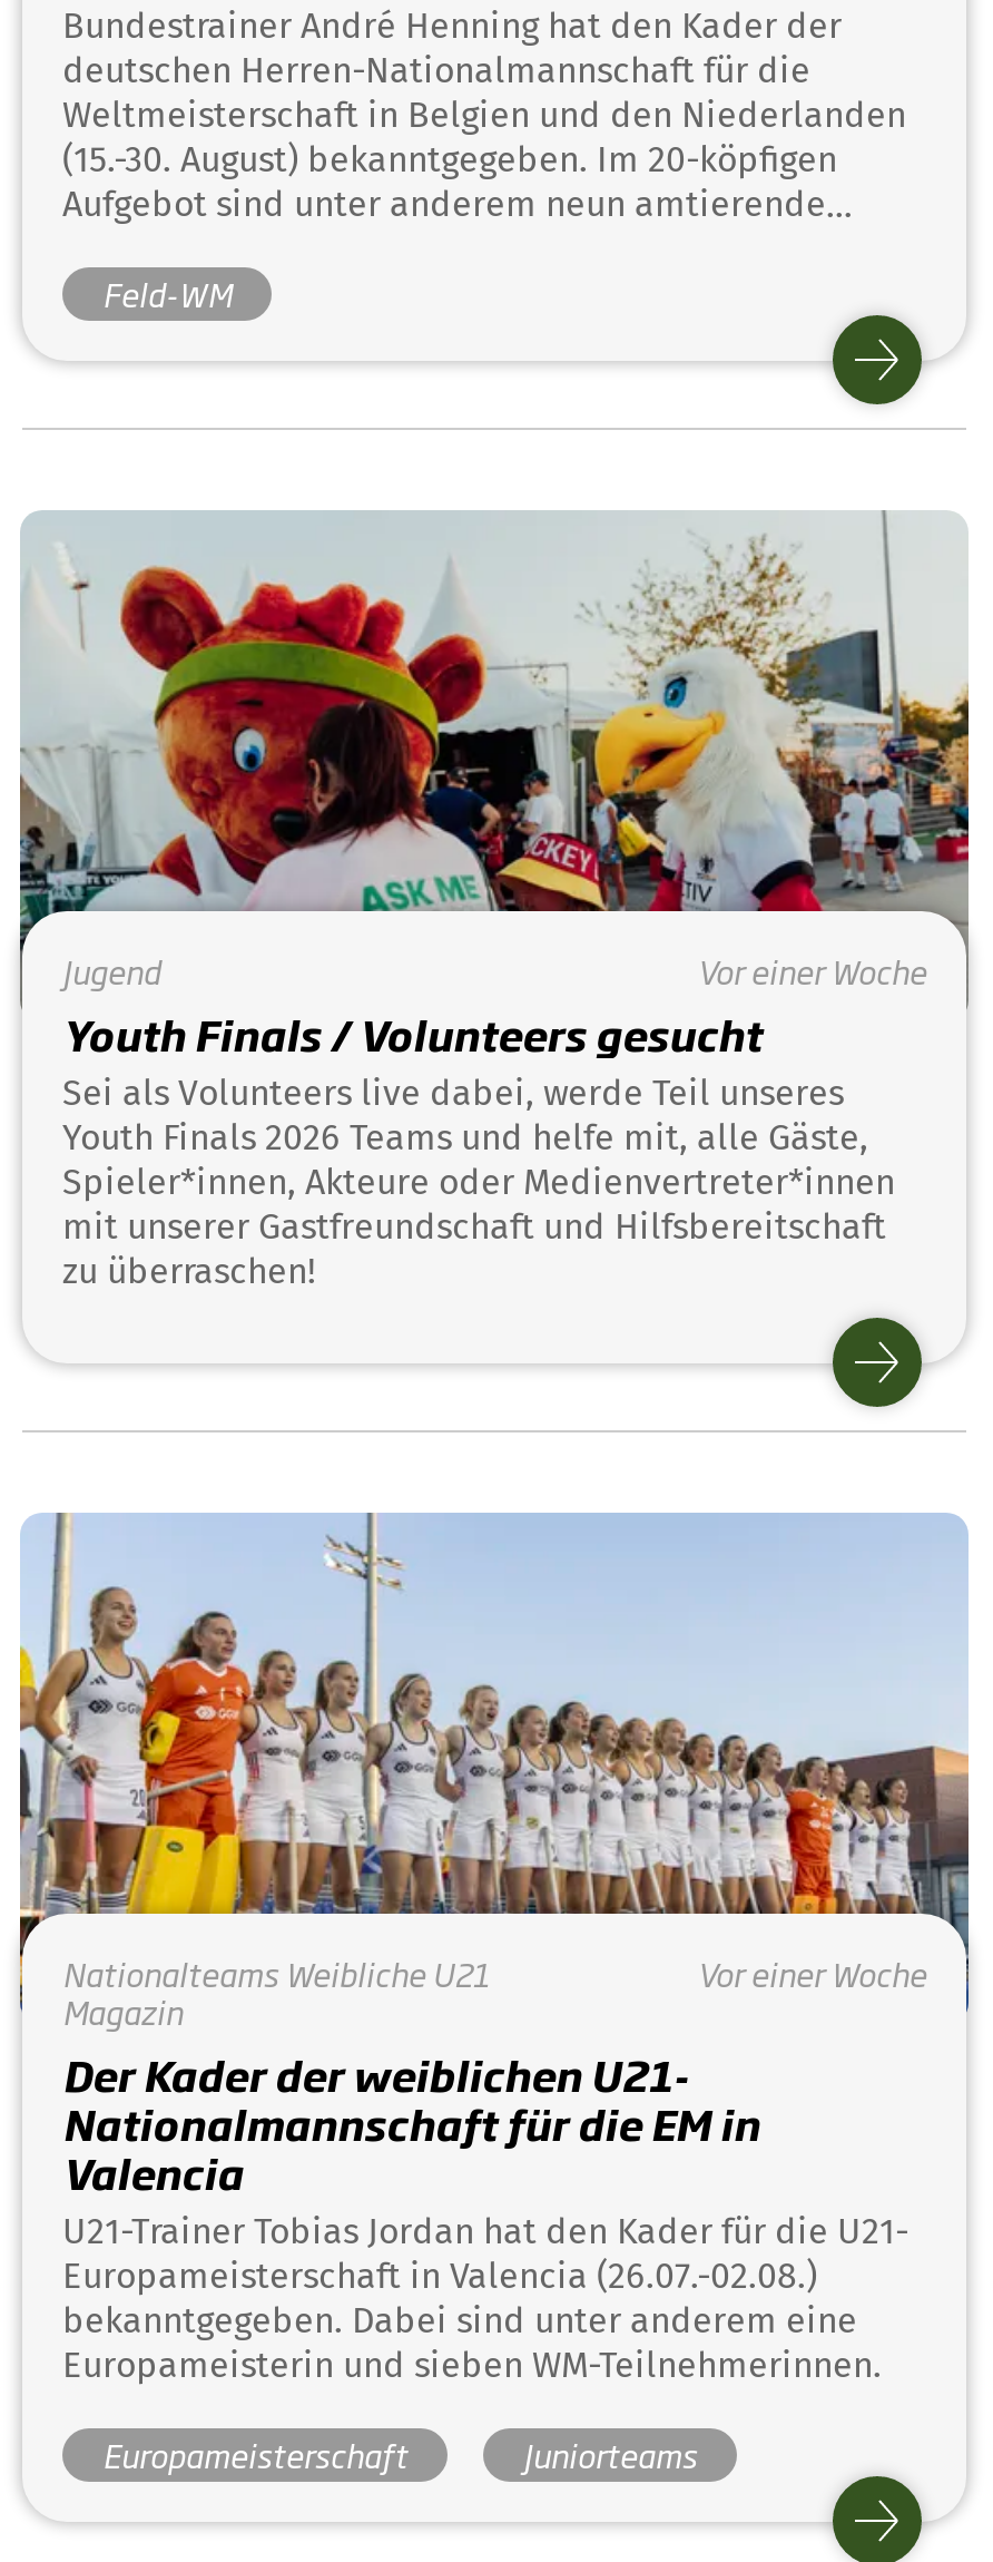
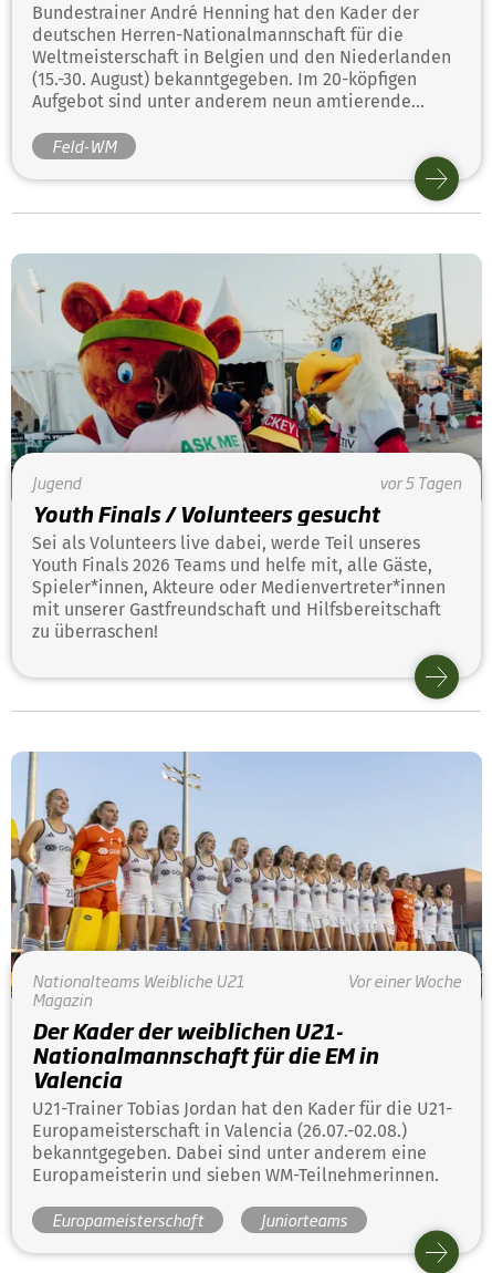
- Vor einer Woche
+ vor 5 Tagen
